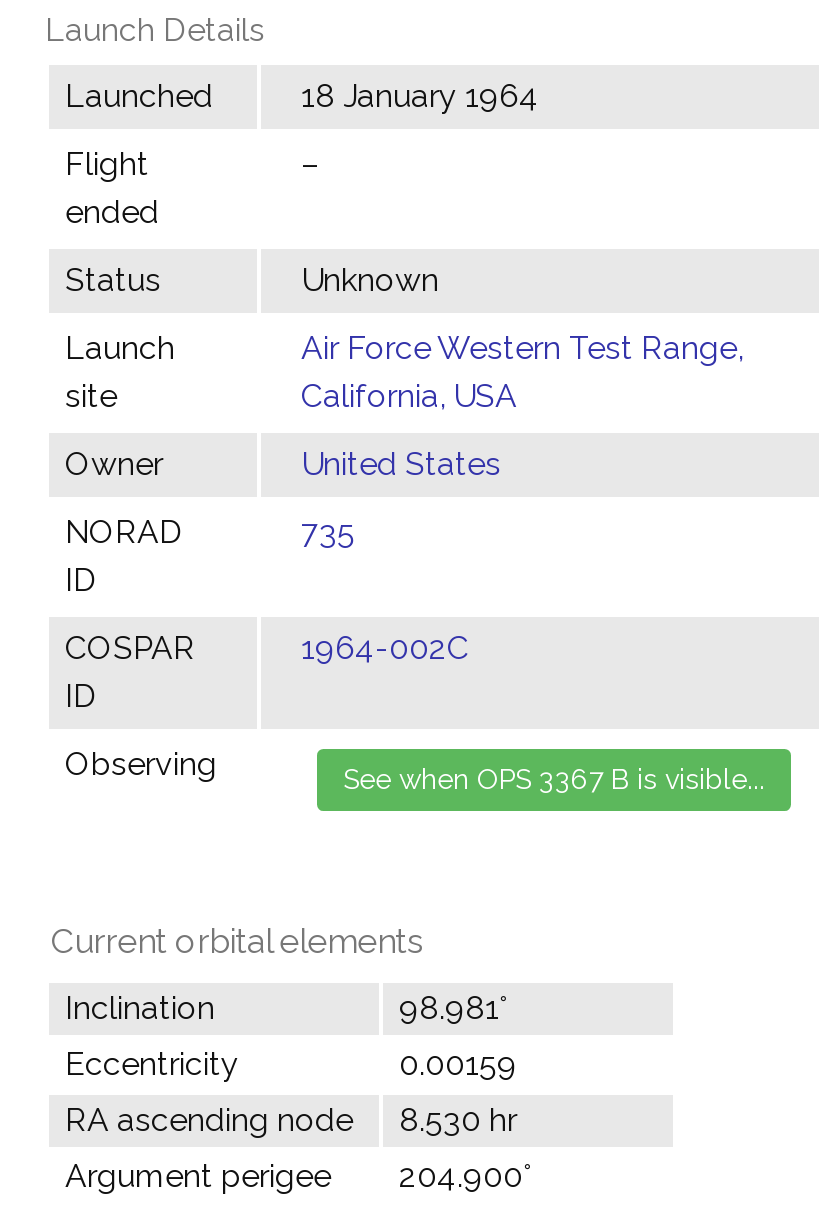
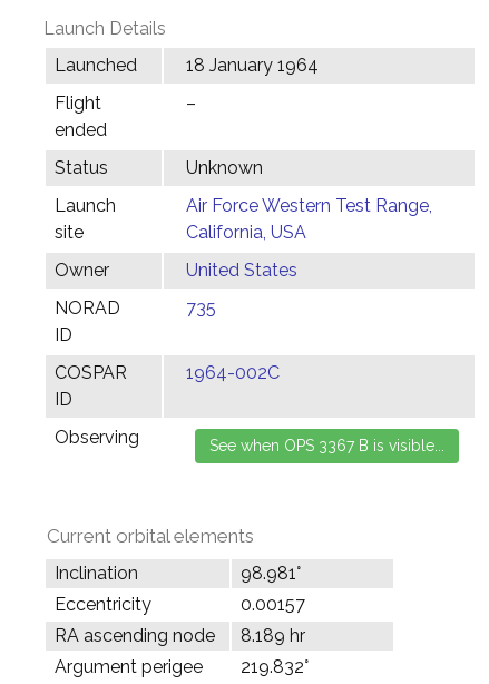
- 0.00159
+ 0.00157

- RA ascending node 8.530 hr
+ RA ascending node 8.189 hr

- Argument perigee 204.900°
+ Argument perigee 219.832°
